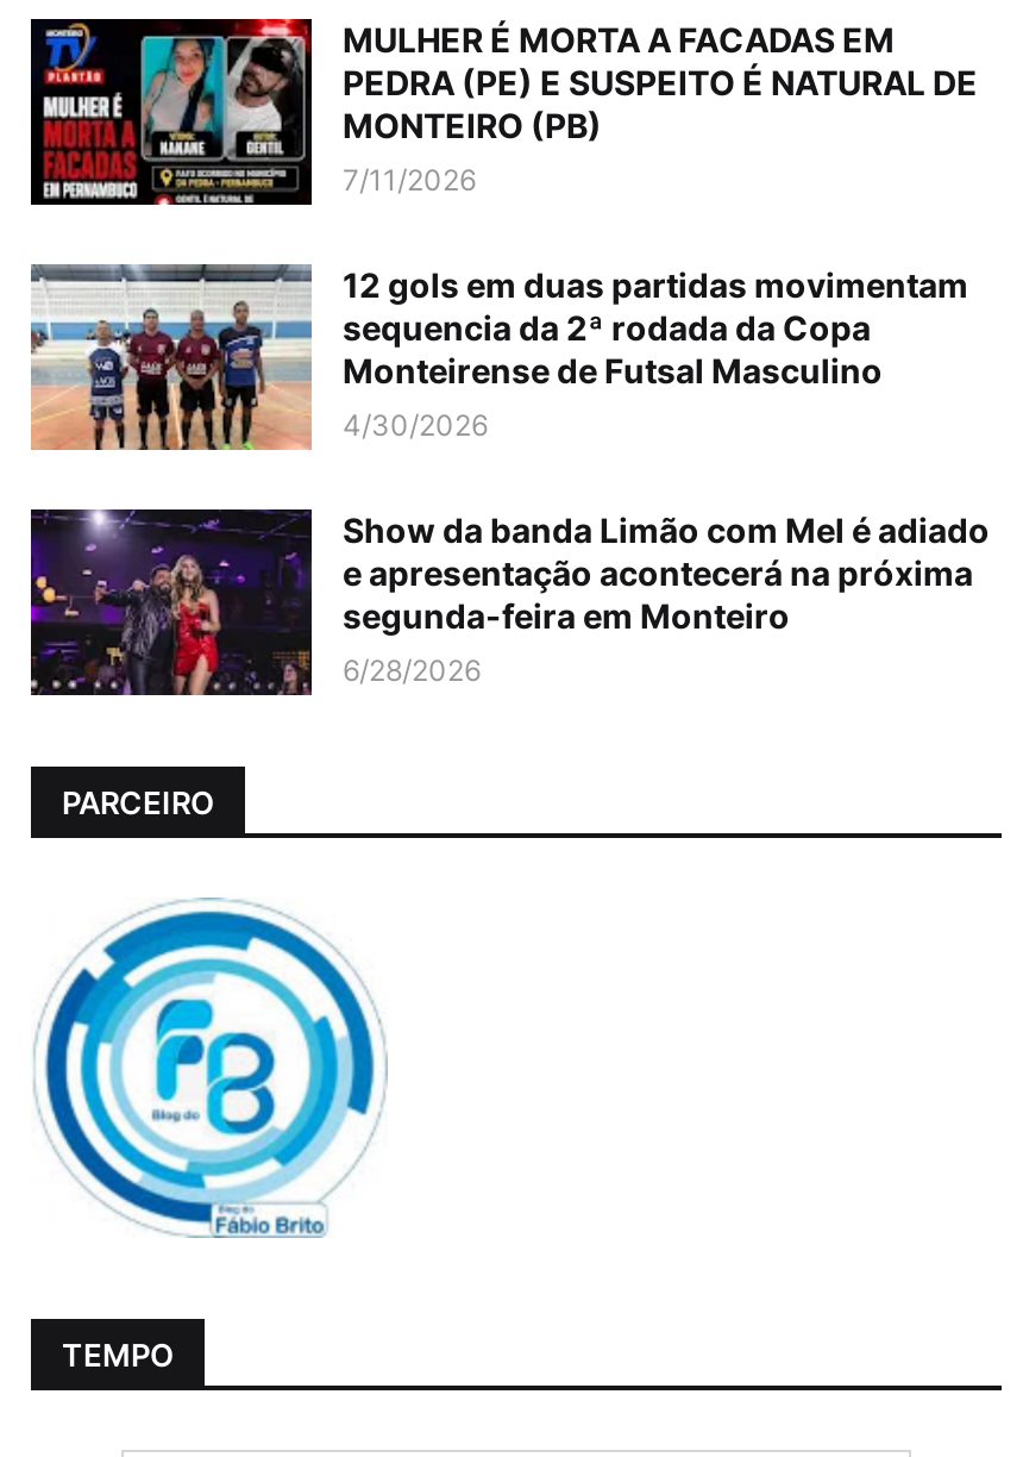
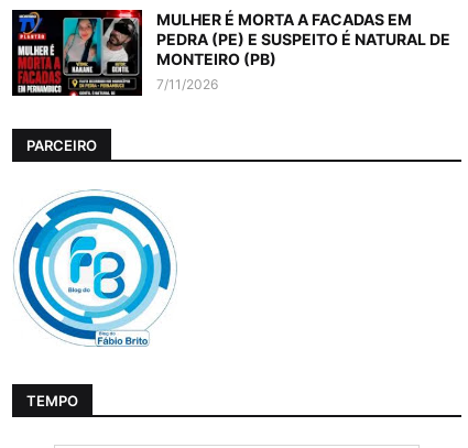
- [image]
- 12 gols em duas partidas movimentam
- sequencia da 2ª rodada da Copa
- Monteirense de Futsal Masculino
- 4/30/2026
- Show da banda Limão com Mel é adiado
- e apresentação acontecerá na próxima
- segunda-feira em Monteiro
- 6/28/2026

- [image]
